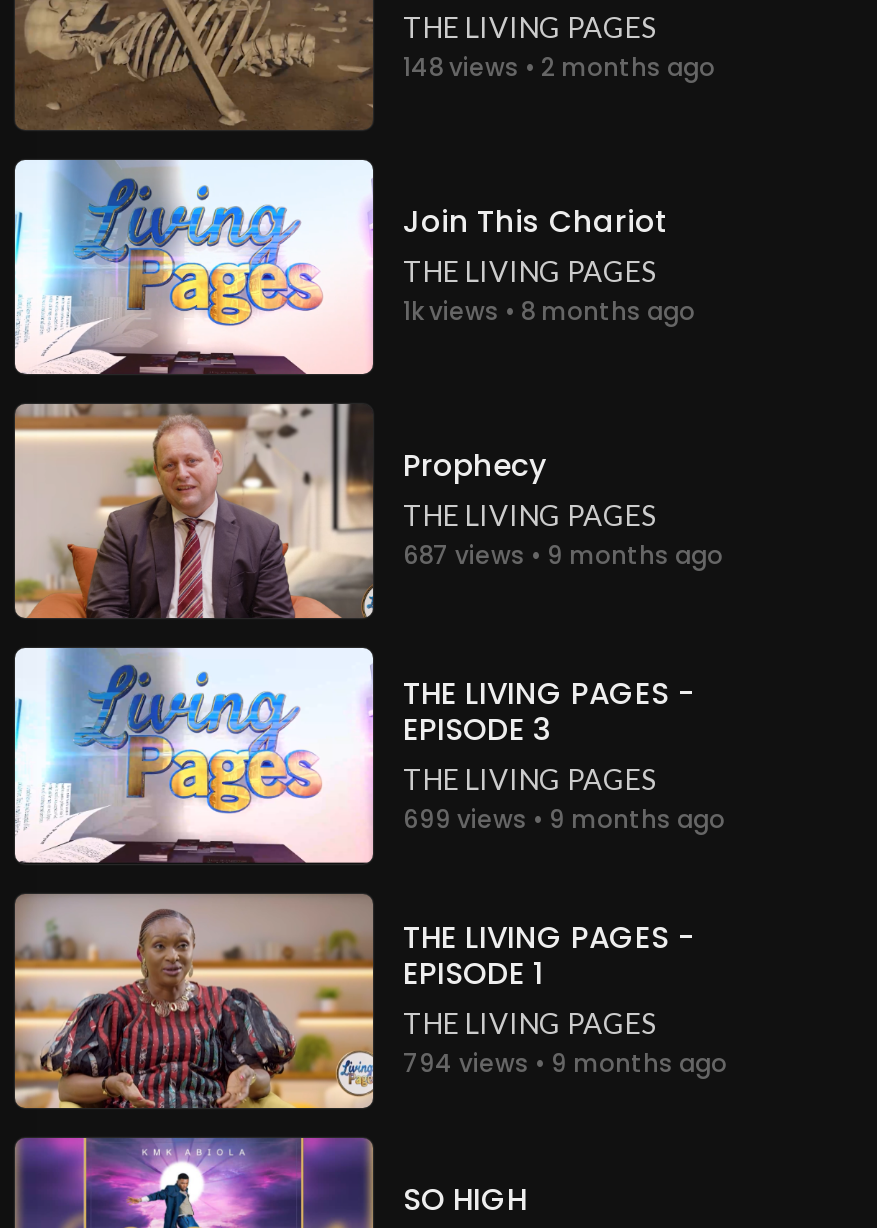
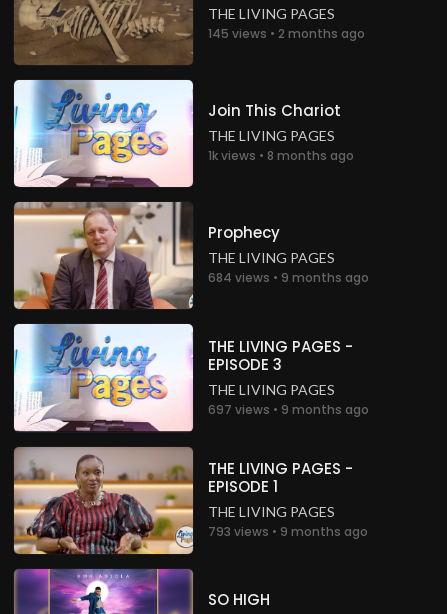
- 148 views • 2 months ago
+ 145 views • 2 months ago

- 687 views • 9 months ago
+ 684 views • 9 months ago

- 699 views • 9 months ago
+ 697 views • 9 months ago

- 794 views • 9 months ago
+ 793 views • 9 months ago
